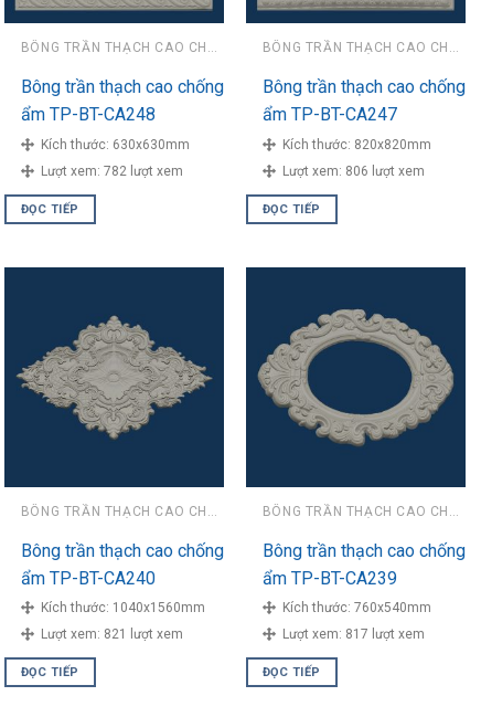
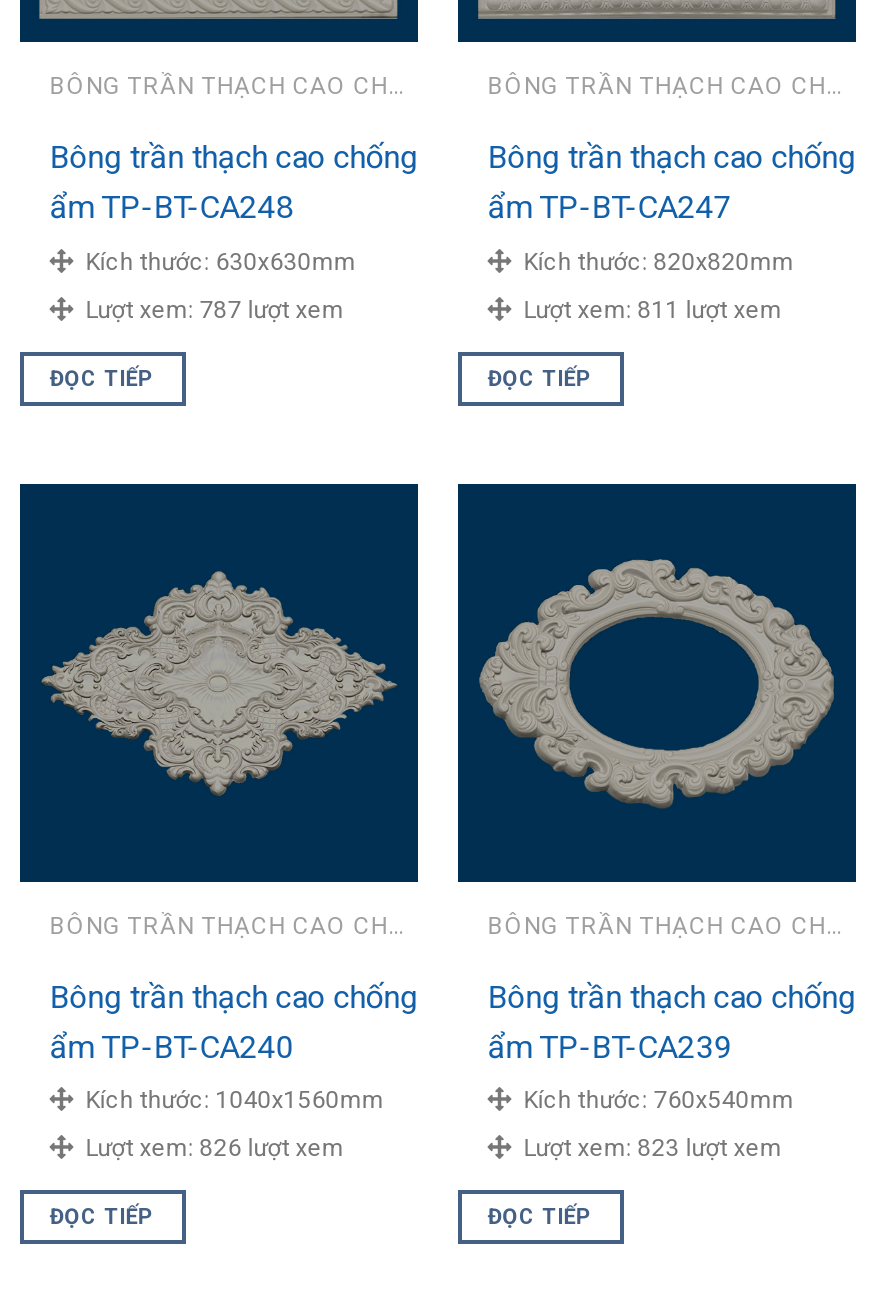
- Lượt xem: 782 lượt xem
+ Lượt xem: 787 lượt xem

- Lượt xem: 806 lượt xem
+ Lượt xem: 811 lượt xem

- Lượt xem: 821 lượt xem
+ Lượt xem: 826 lượt xem

- Lượt xem: 817 lượt xem
+ Lượt xem: 823 lượt xem
